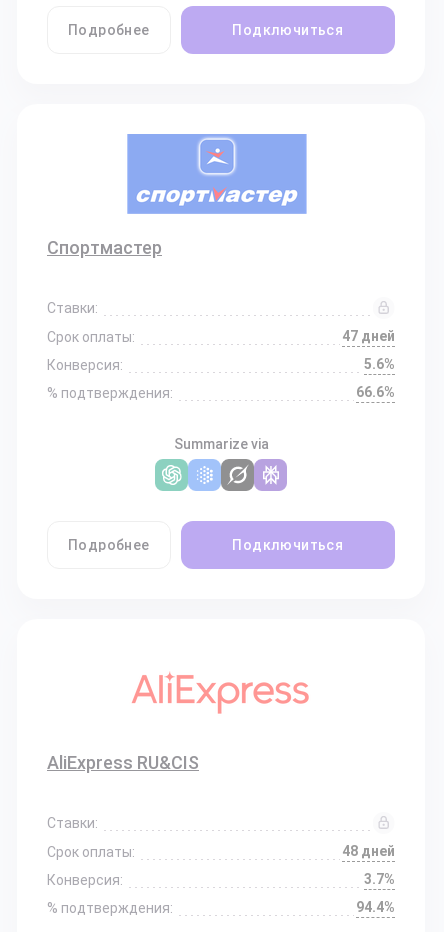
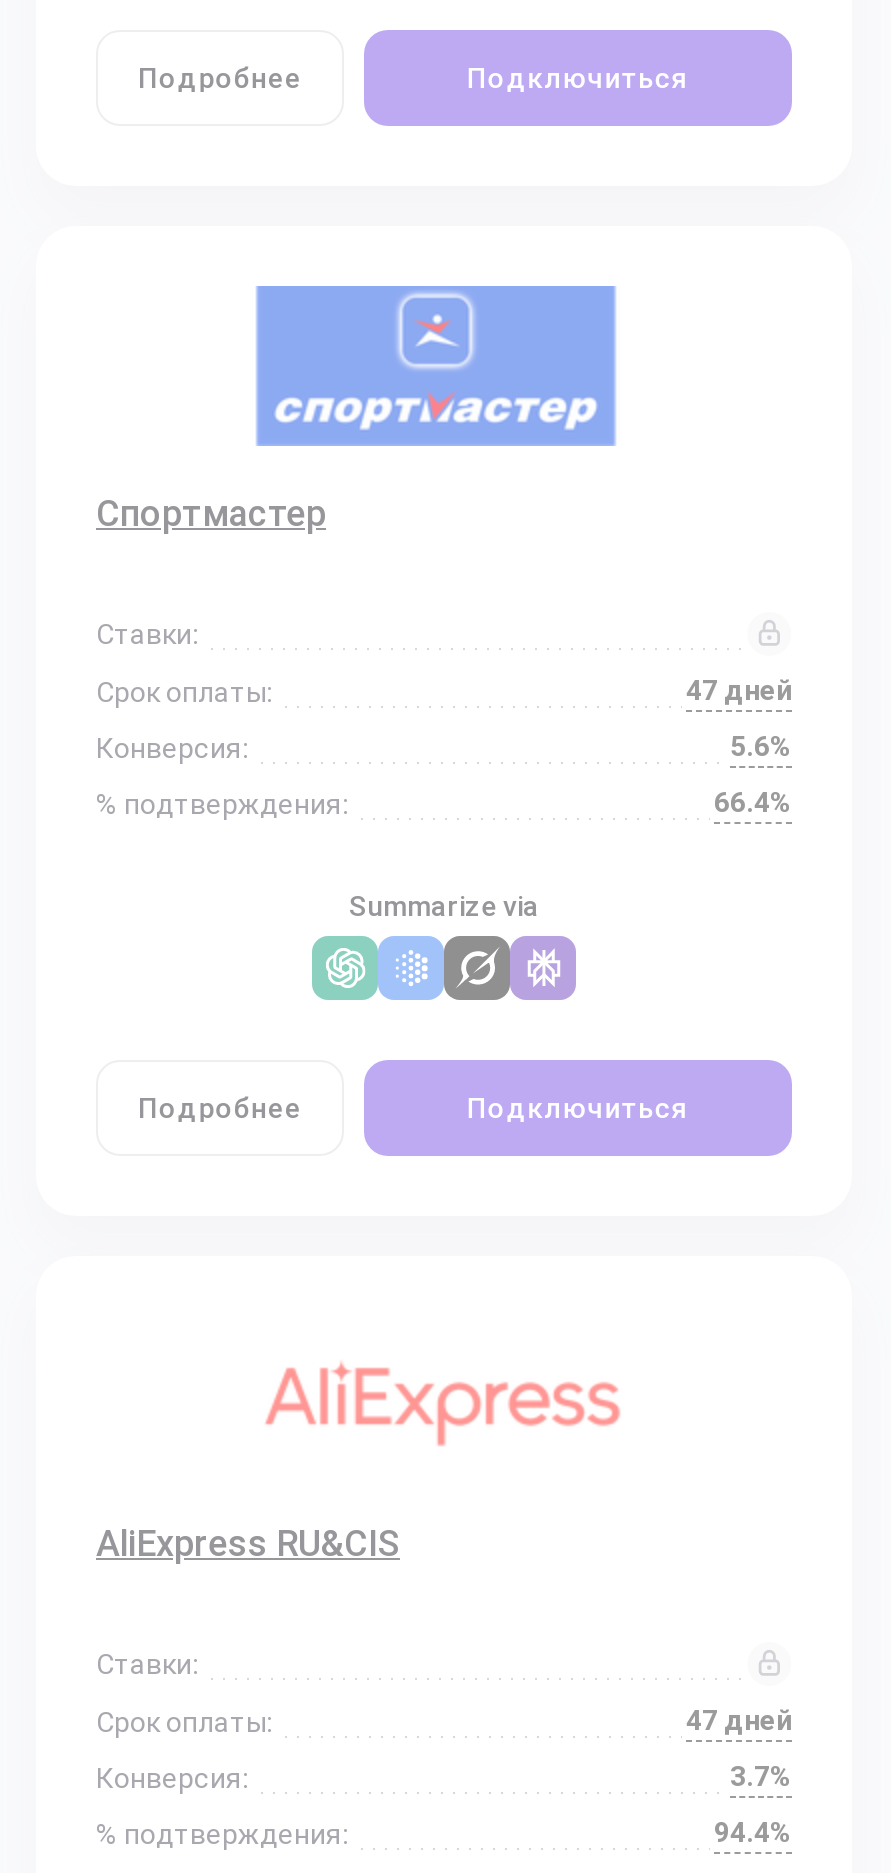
- 66.6%
+ 66.4%

- 48 дней
+ 47 дней
